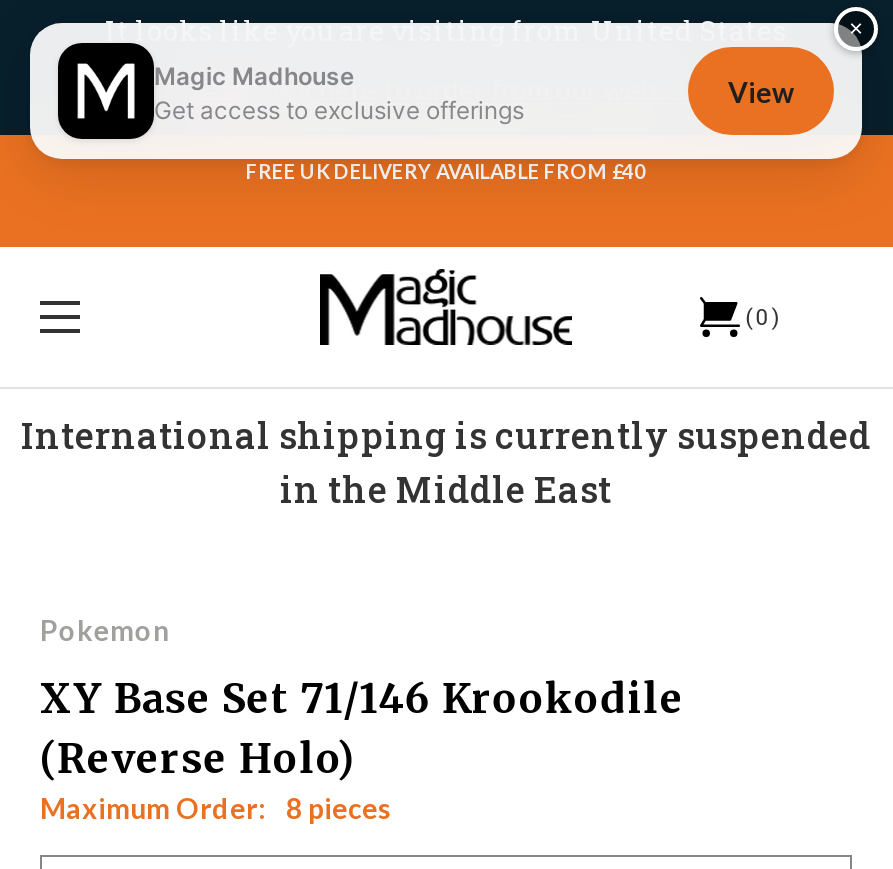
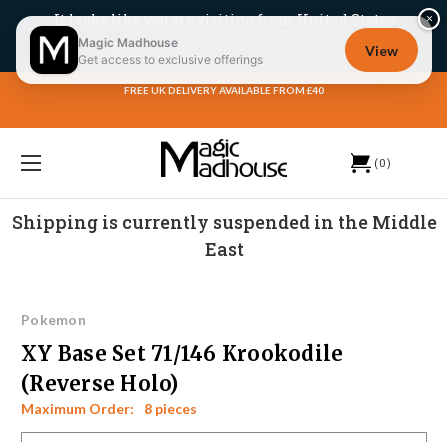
- International shipping is currently suspended
- in the Middle East
+ Shipping is currently suspended in the Middle
+ East
